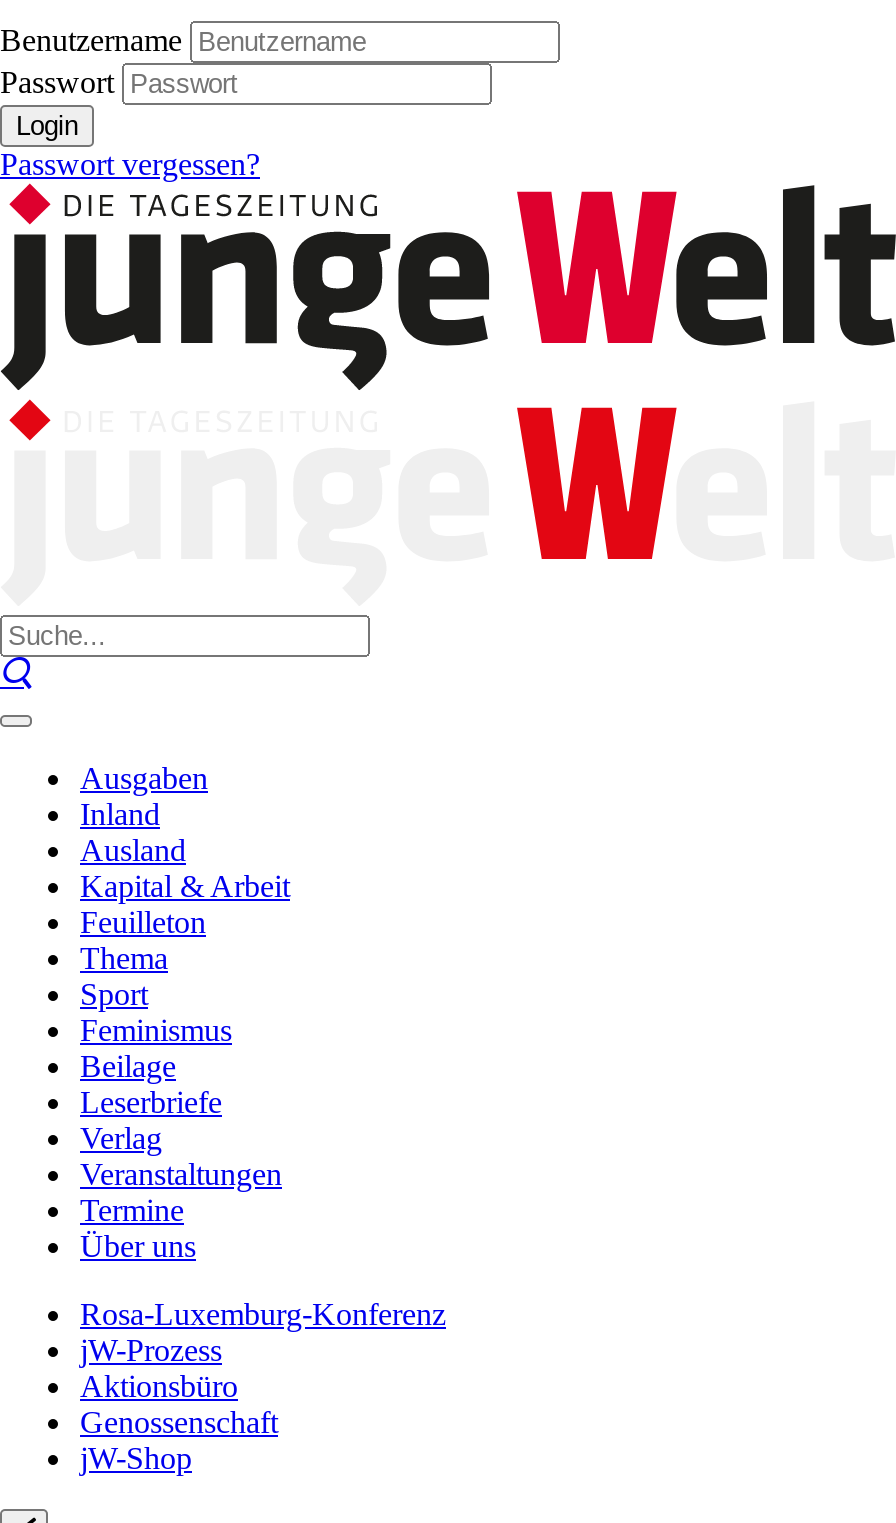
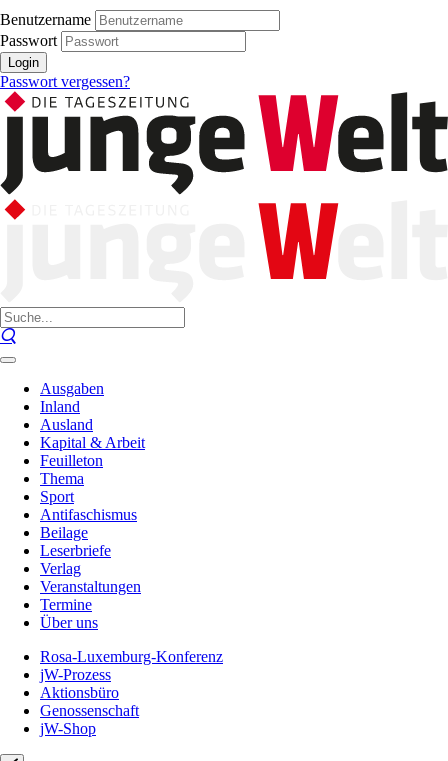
- Feminismus
+ Antifaschismus
